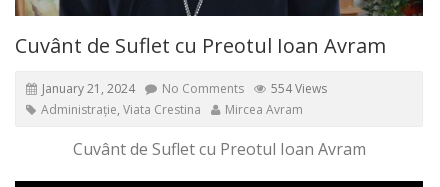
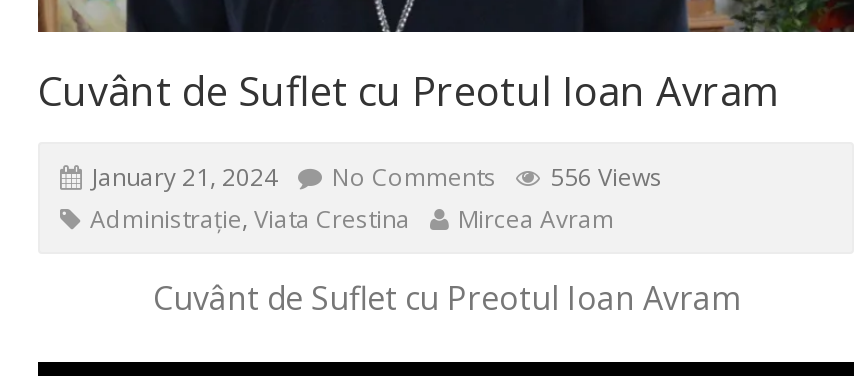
- January 21, 2024 No Comments 554 Views
+ January 21, 2024 No Comments 556 Views
